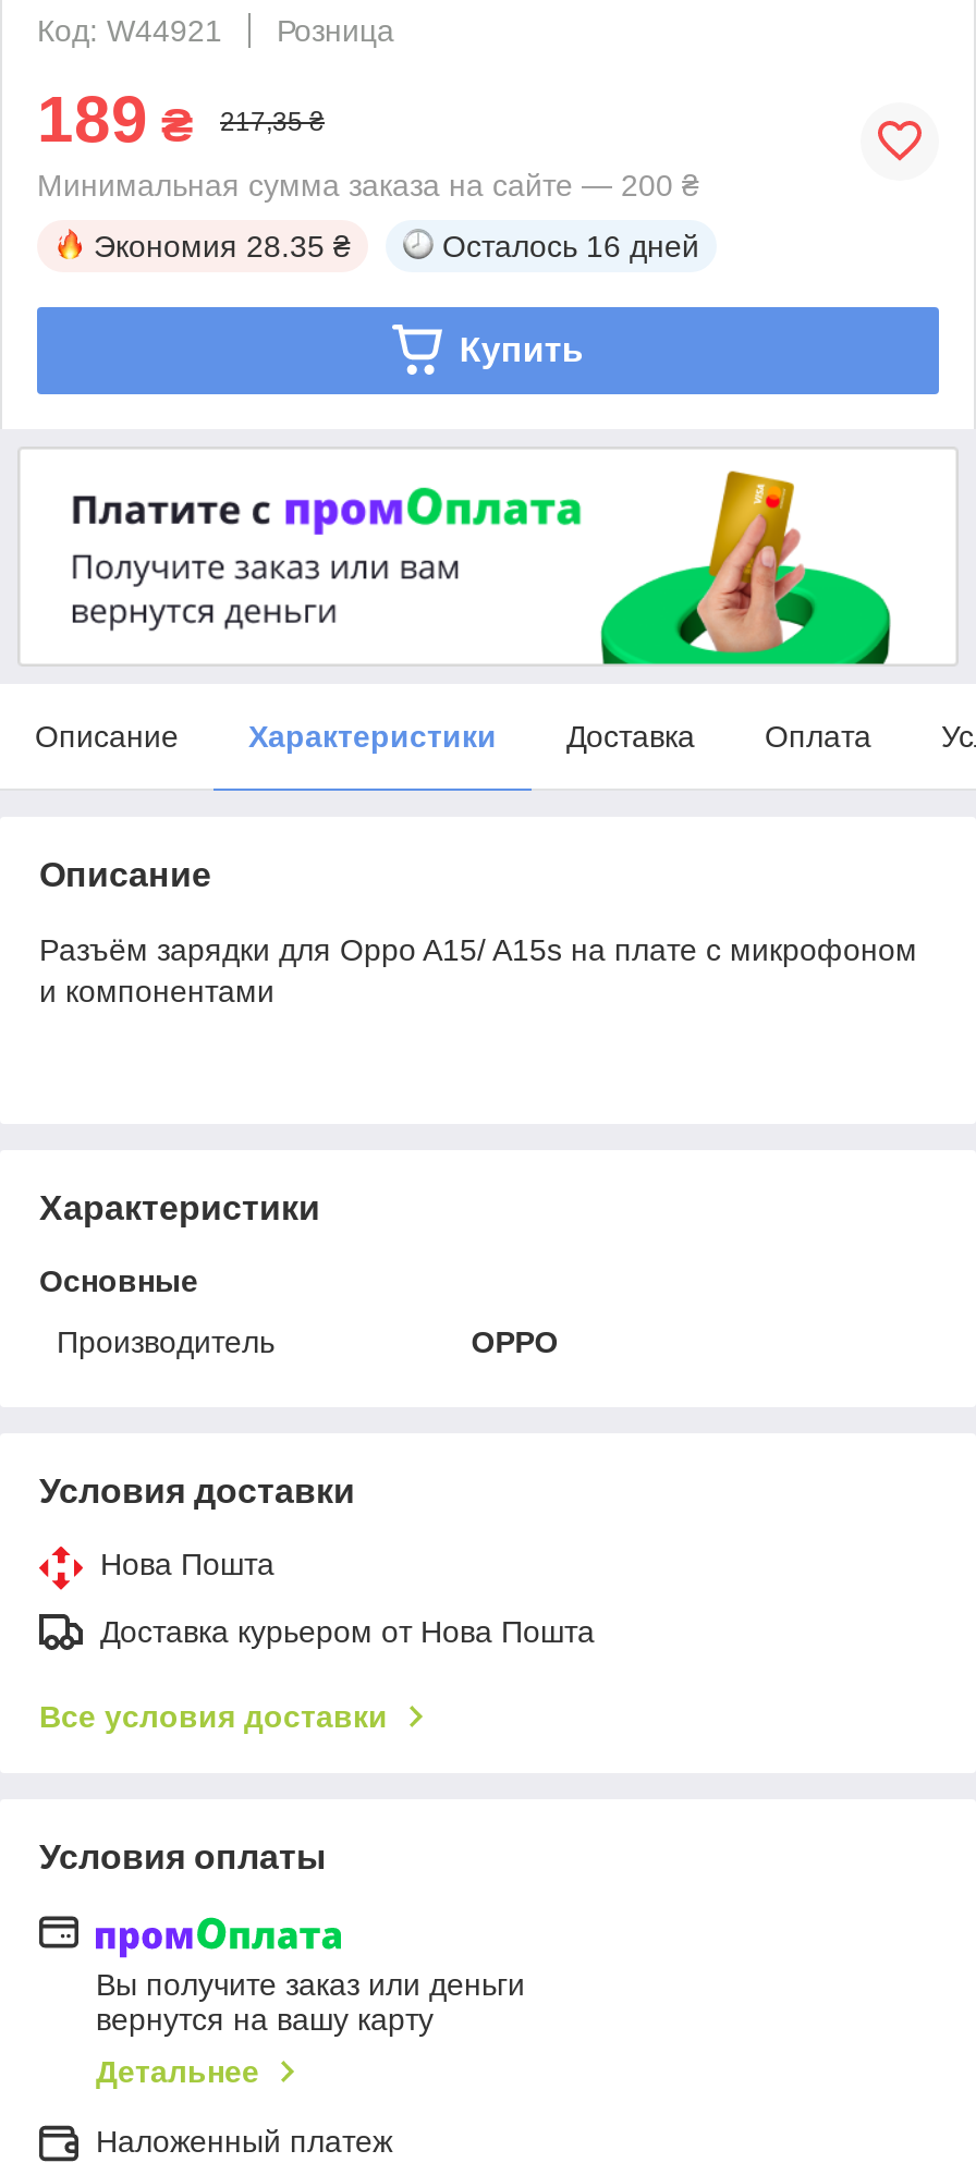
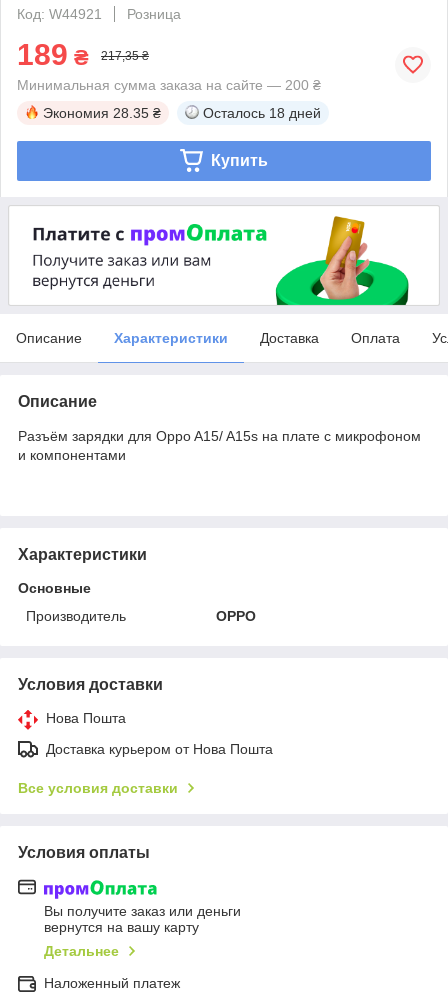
- Осталось 16 дней
+ Осталось 18 дней
